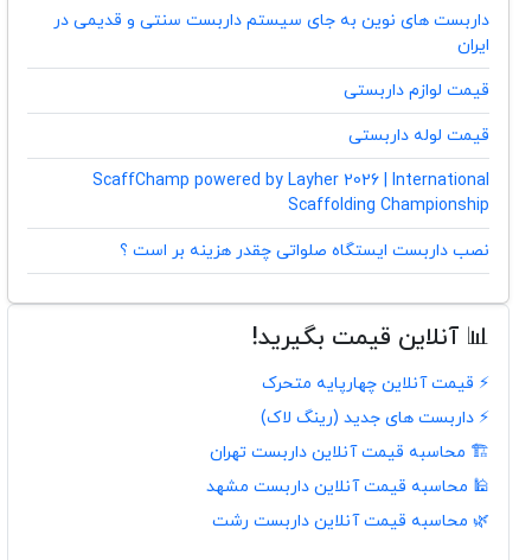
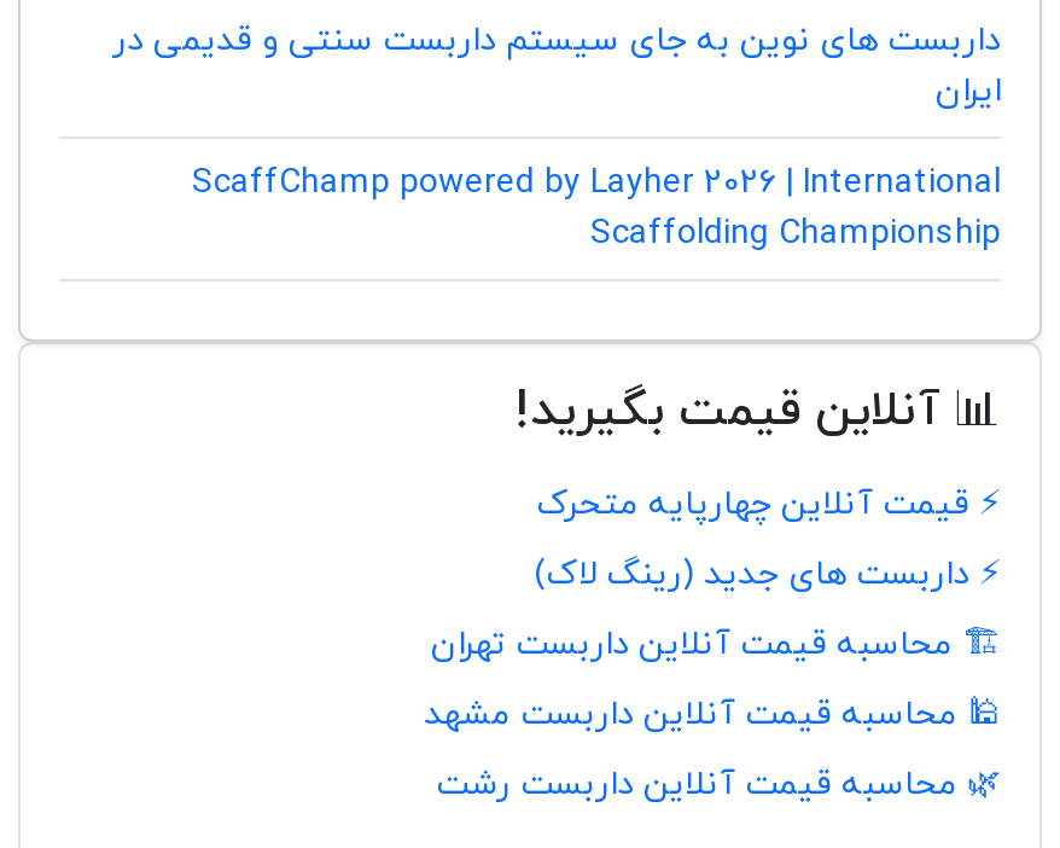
- قیمت لوازم داربستی
- قیمت لوله داربستی

- نصب داربست ایستگاه صلواتی چقدر هزینه بر است ؟
